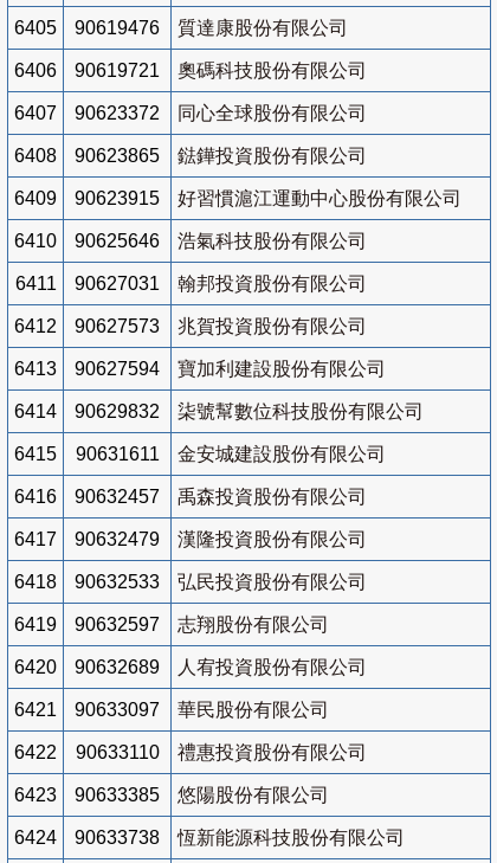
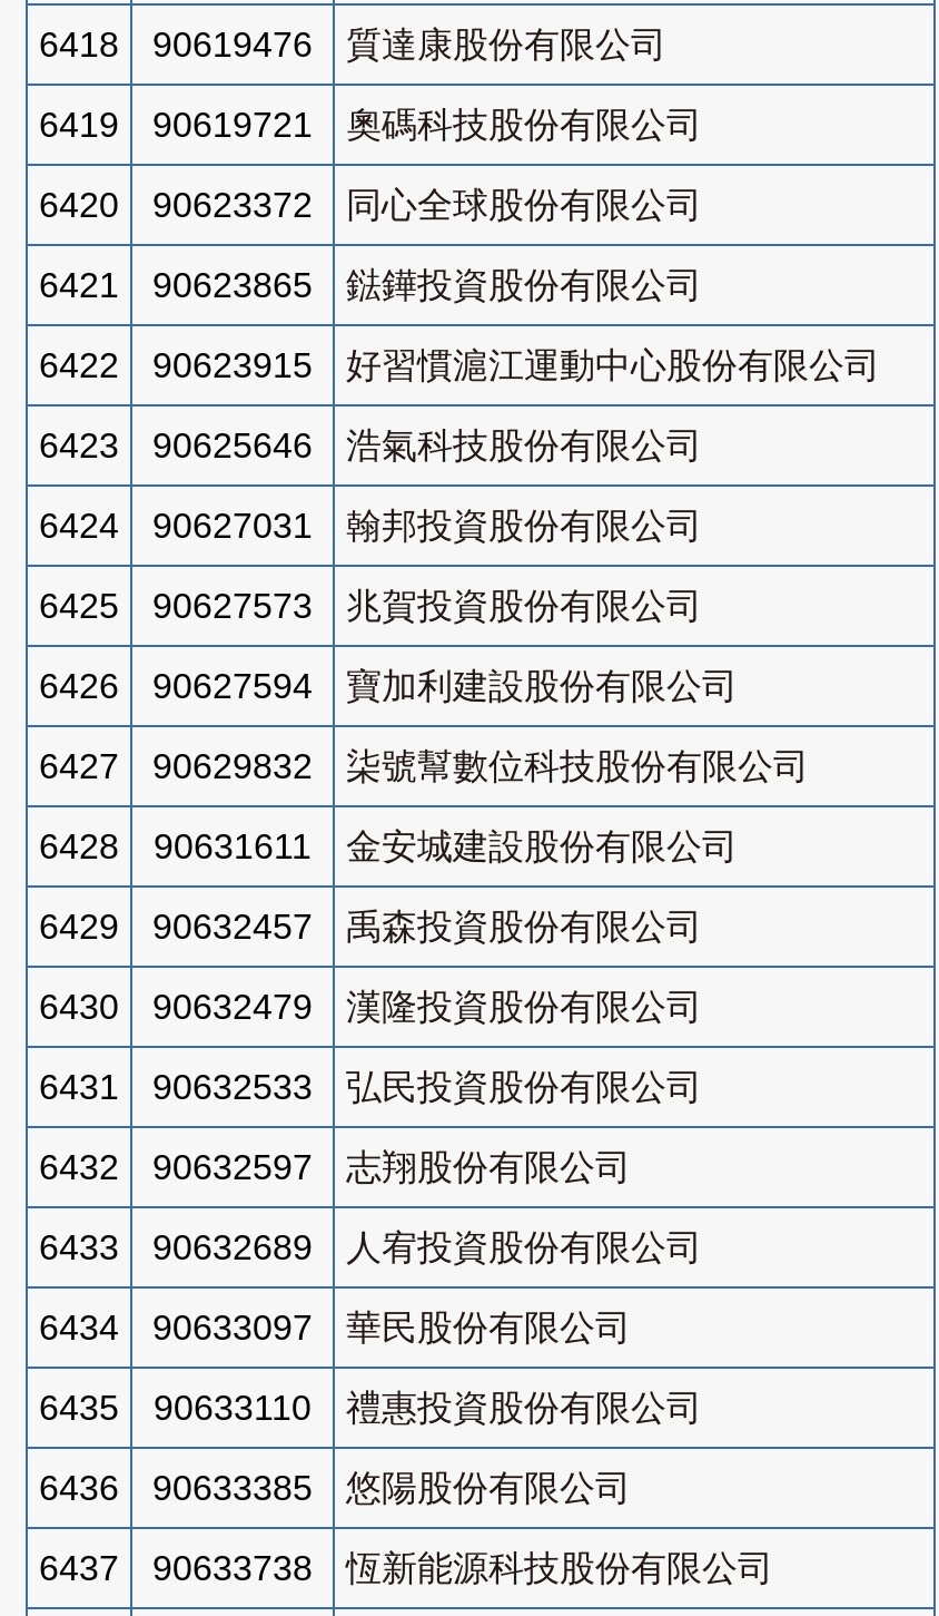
- 6405 90619476 質達康股份有限公司
+ 6418 90619476 質達康股份有限公司

- 6406 90619721 奧碼科技股份有限公司
+ 6419 90619721 奧碼科技股份有限公司

- 6407 90623372 同心全球股份有限公司
+ 6420 90623372 同心全球股份有限公司

- 6408
+ 6421

- 6409 90623915 好習慣滬江運動中心股份有限公司
+ 6422 90623915 好習慣滬江運動中心股份有限公司

- 6410 90625646 浩氣科技股份有限公司
+ 6423 90625646 浩氣科技股份有限公司

- 6411 90627031 翰邦投資股份有限公司
+ 6424 90627031 翰邦投資股份有限公司

- 6412 90627573 兆賀投資股份有限公司
+ 6425 90627573 兆賀投資股份有限公司

- 6413 90627594 寶加利建設股份有限公司
+ 6426 90627594 寶加利建設股份有限公司

- 6414 90629832 柒號幫數位科技股份有限公司
+ 6427 90629832 柒號幫數位科技股份有限公司

- 6415 90631611 金安城建設股份有限公司
+ 6428 90631611 金安城建設股份有限公司

- 6416 90632457 禹森投資股份有限公司
+ 6429 90632457 禹森投資股份有限公司

- 6417 90632479 漢隆投資股份有限公司
+ 6430 90632479 漢隆投資股份有限公司

- 6418 90632533 弘民投資股份有限公司
+ 6431 90632533 弘民投資股份有限公司

- 6419 90632597 志翔股份有限公司
+ 6432 90632597 志翔股份有限公司

- 6420 90632689 人宥投資股份有限公司
+ 6433 90632689 人宥投資股份有限公司

- 6421 90633097 華民股份有限公司
+ 6434 90633097 華民股份有限公司

- 6422 90633110 禮惠投資股份有限公司
+ 6435 90633110 禮惠投資股份有限公司

- 6423 90633385 悠陽股份有限公司
+ 6436 90633385 悠陽股份有限公司

- 6424 90633738 恆新能源科技股份有限公司
+ 6437 90633738 恆新能源科技股份有限公司
